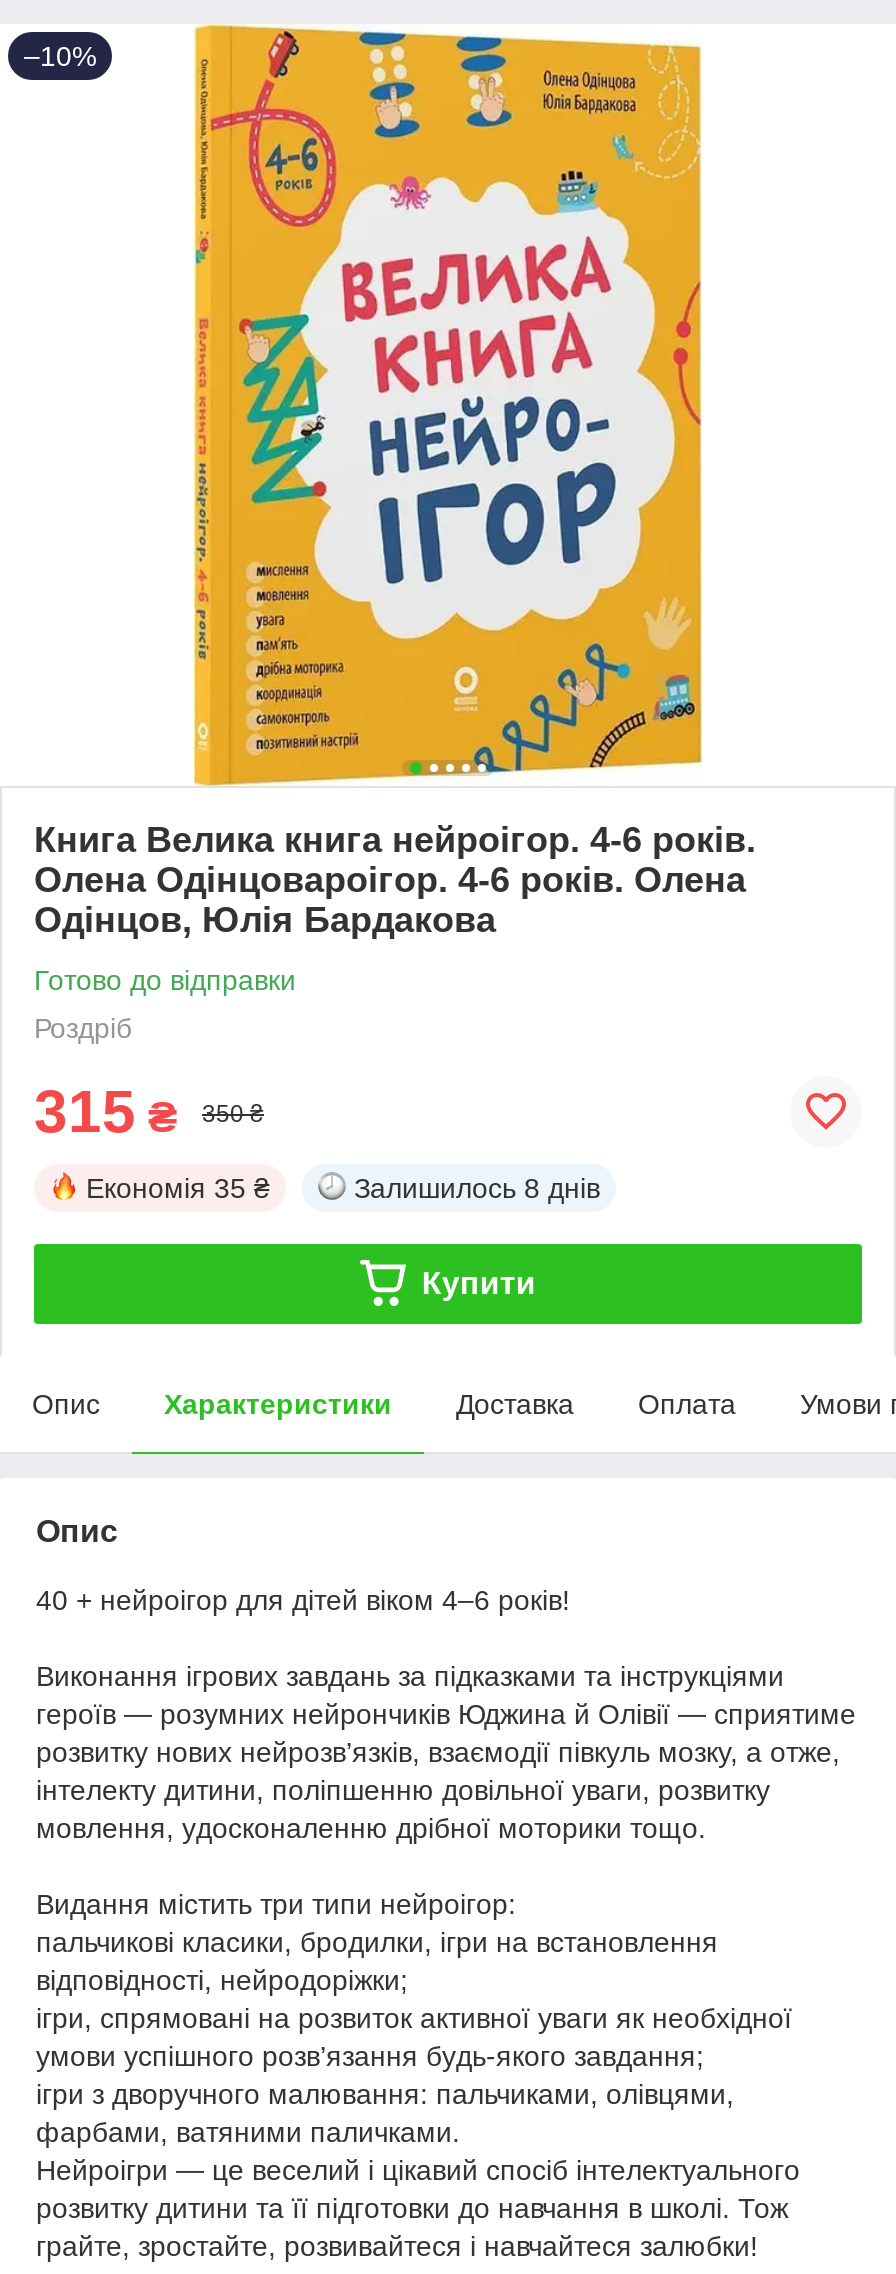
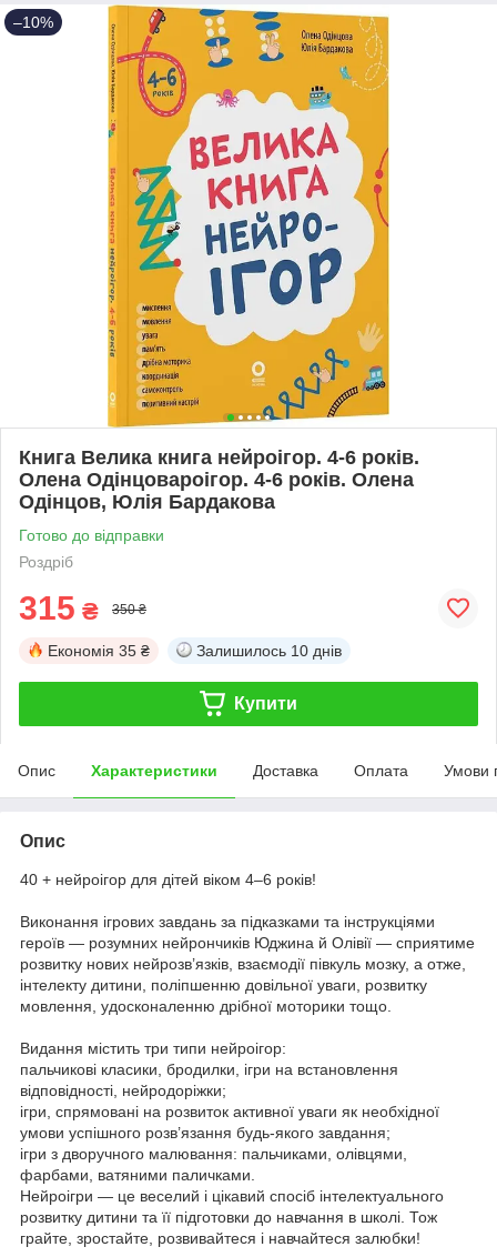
- Залишилось 8 днів
+ Залишилось 10 днів
